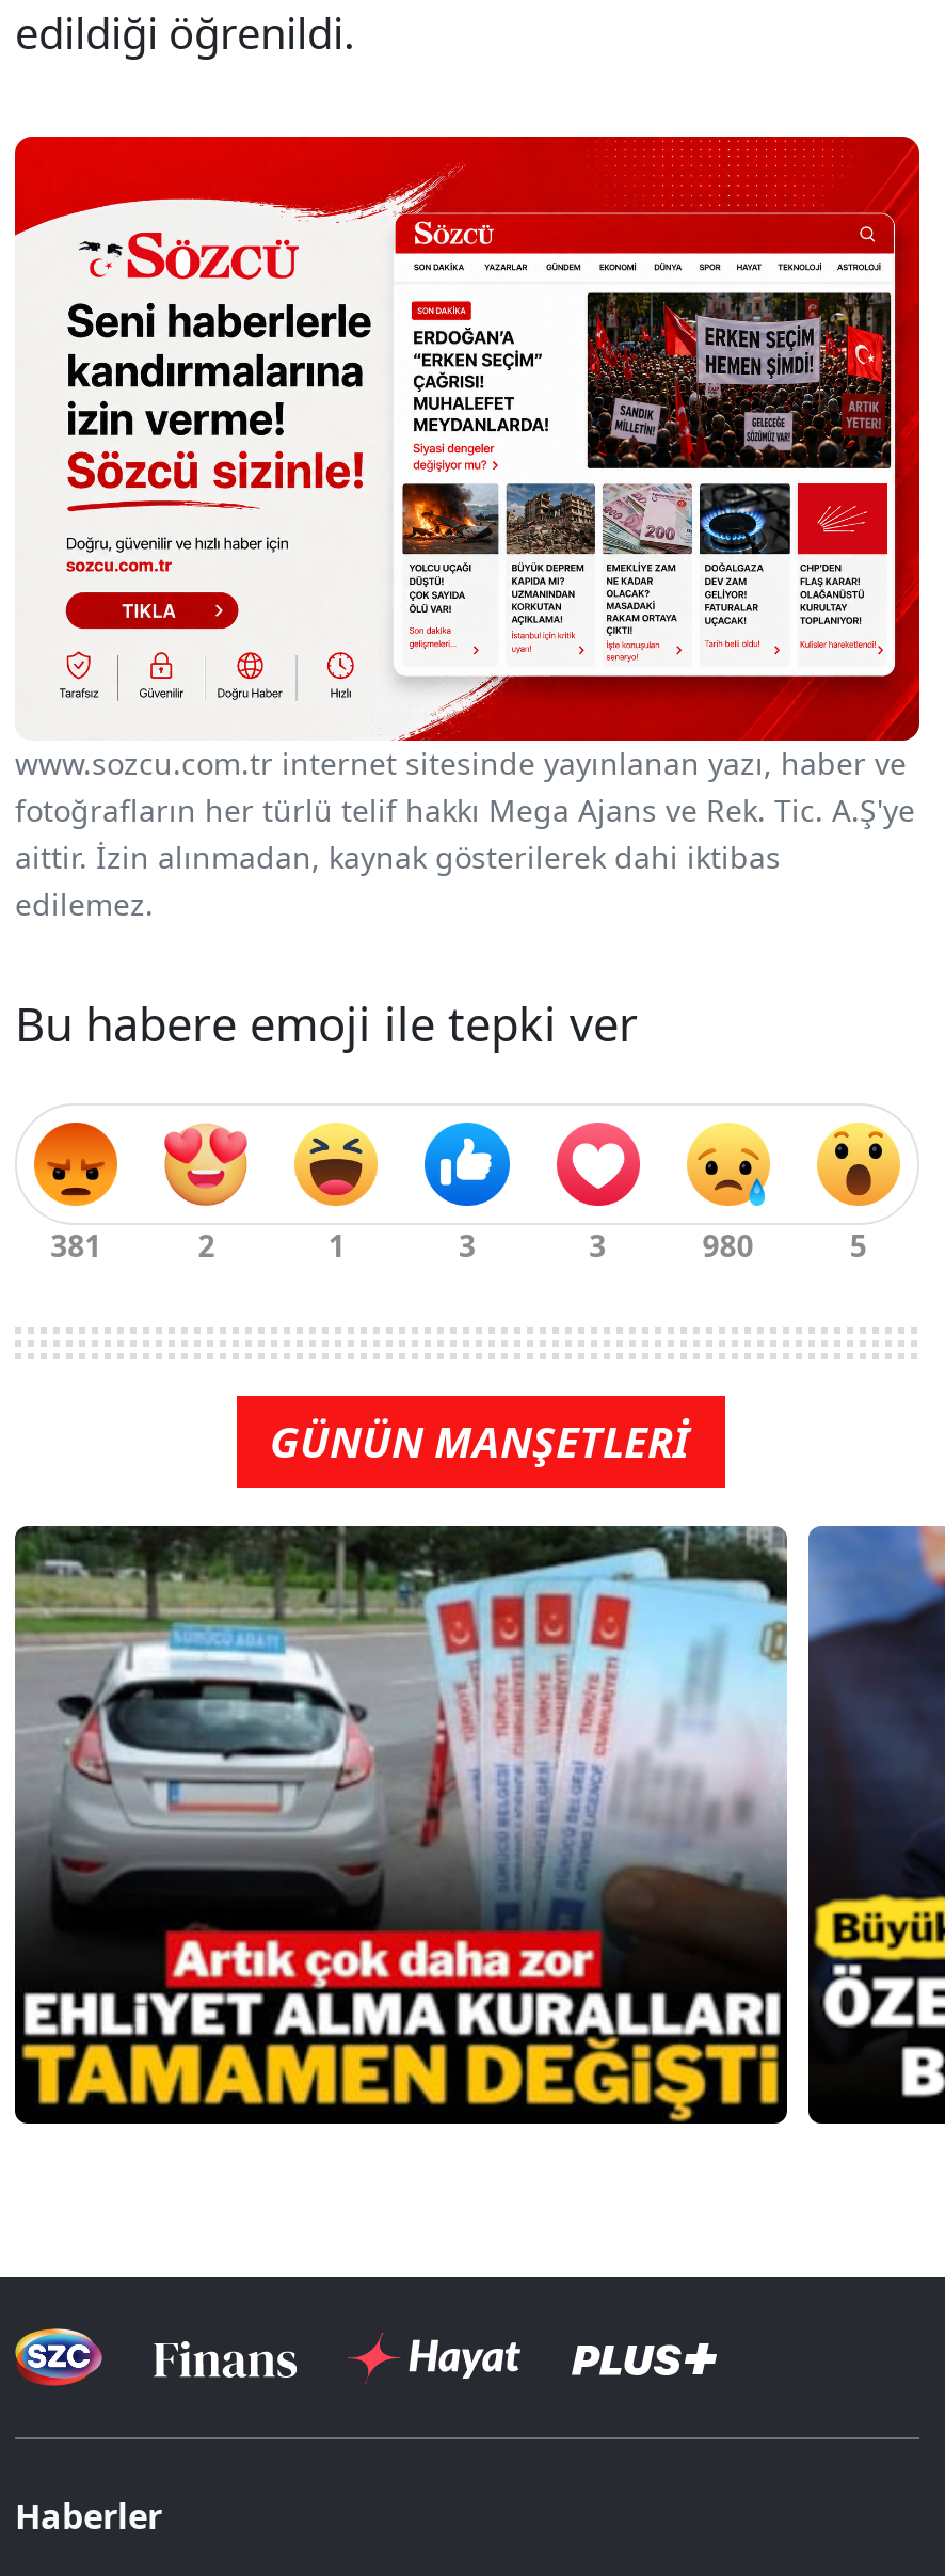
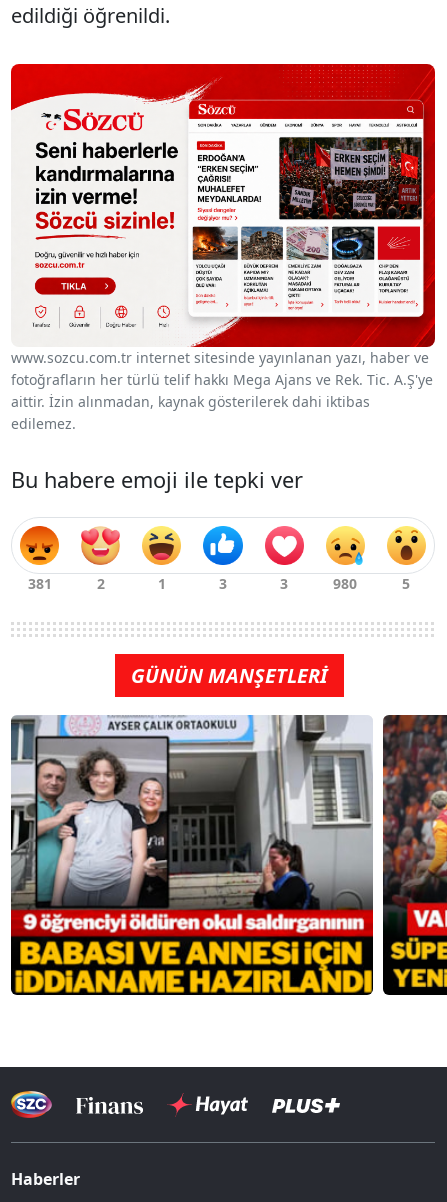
- [image]
+ [image]

- [image]
+ [image]
